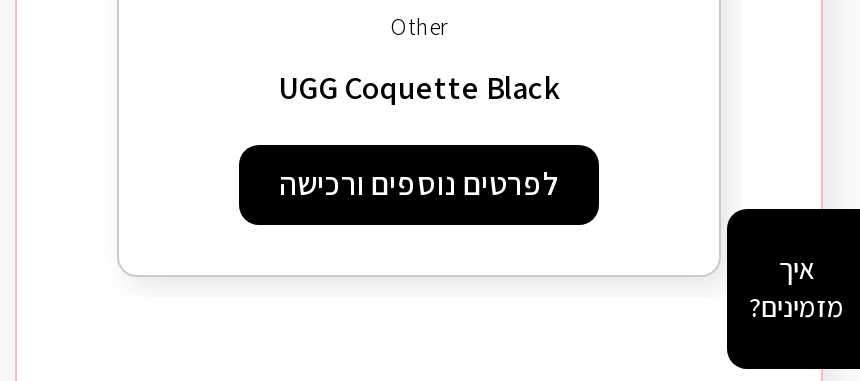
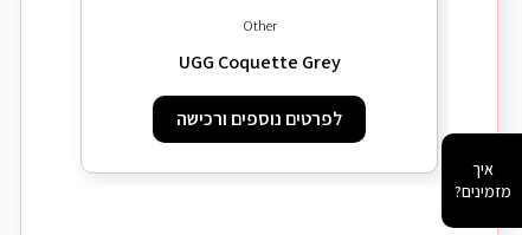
- UGG Coquette Black
+ UGG Coquette Grey
